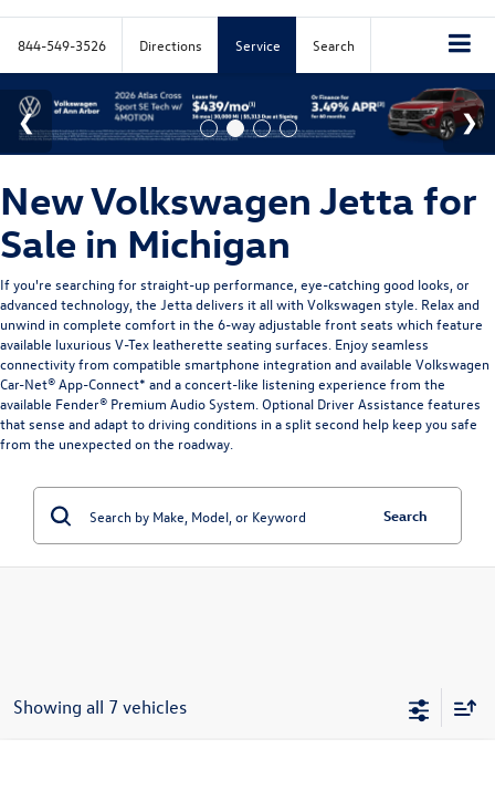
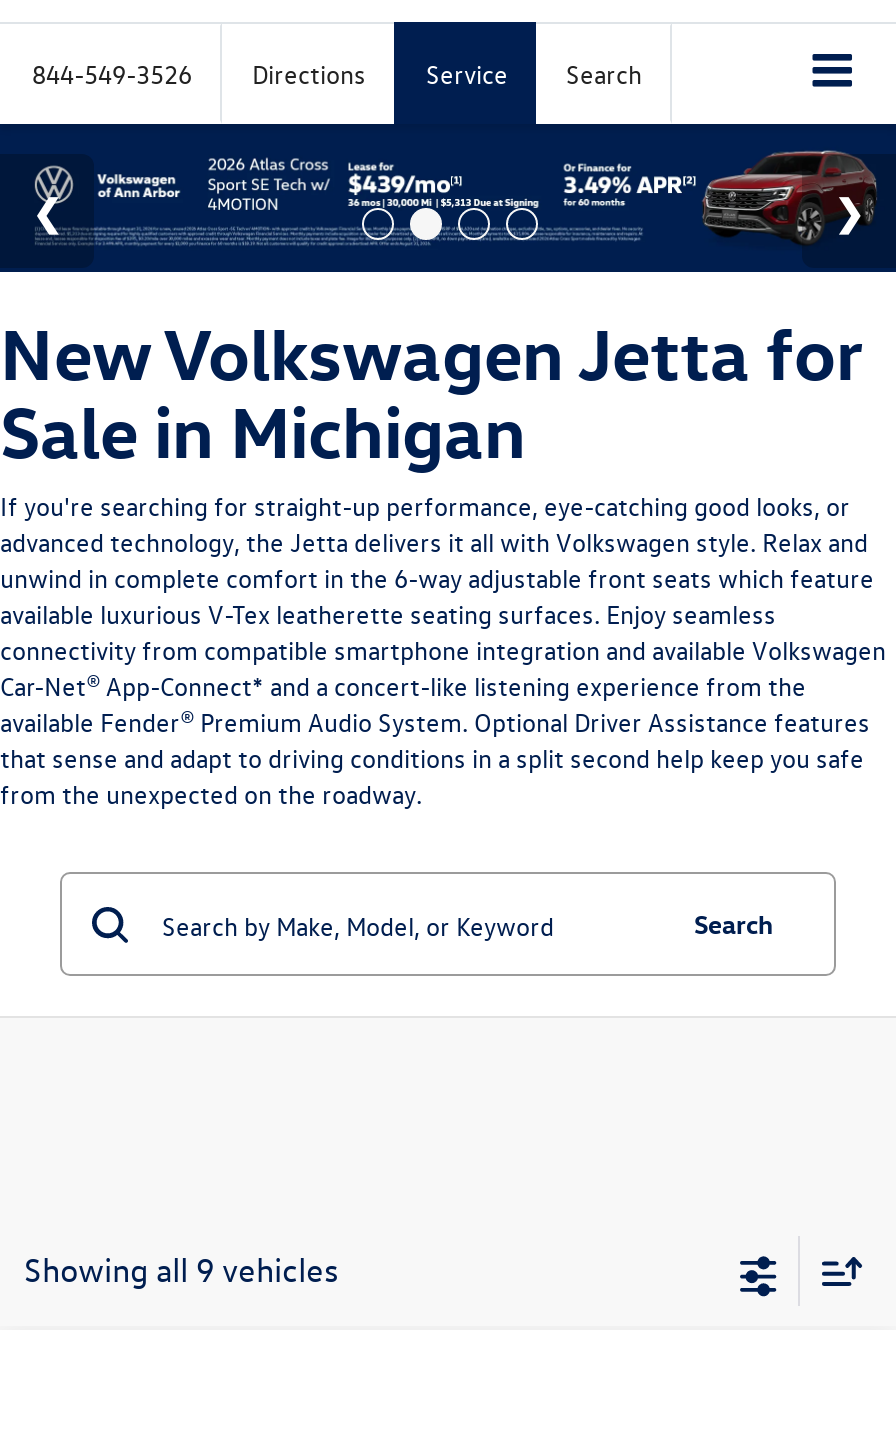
- Showing all 7 vehicles
+ Showing all 9 vehicles
